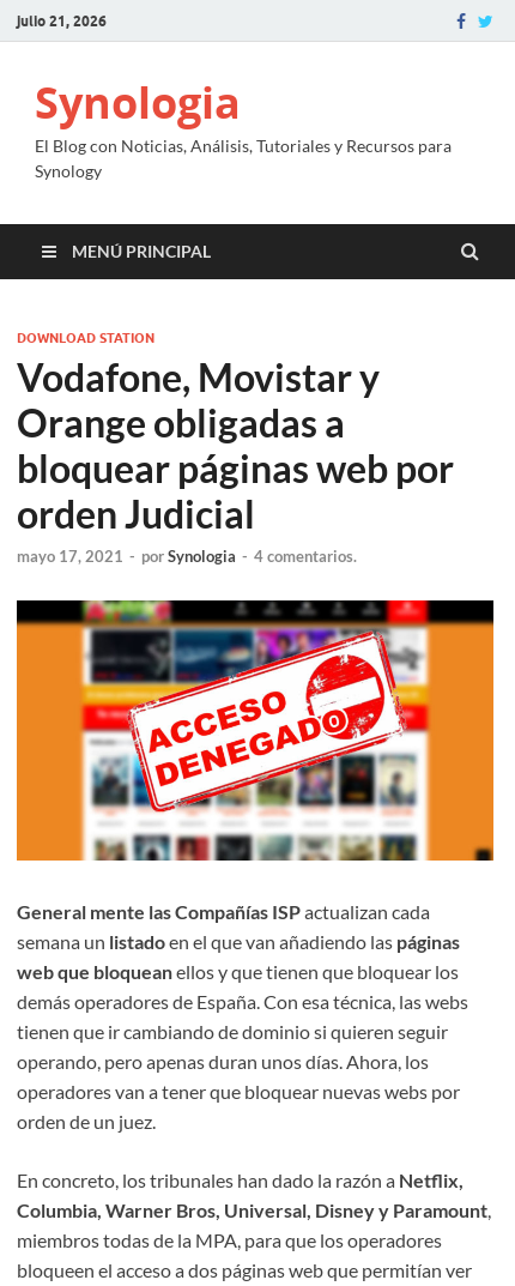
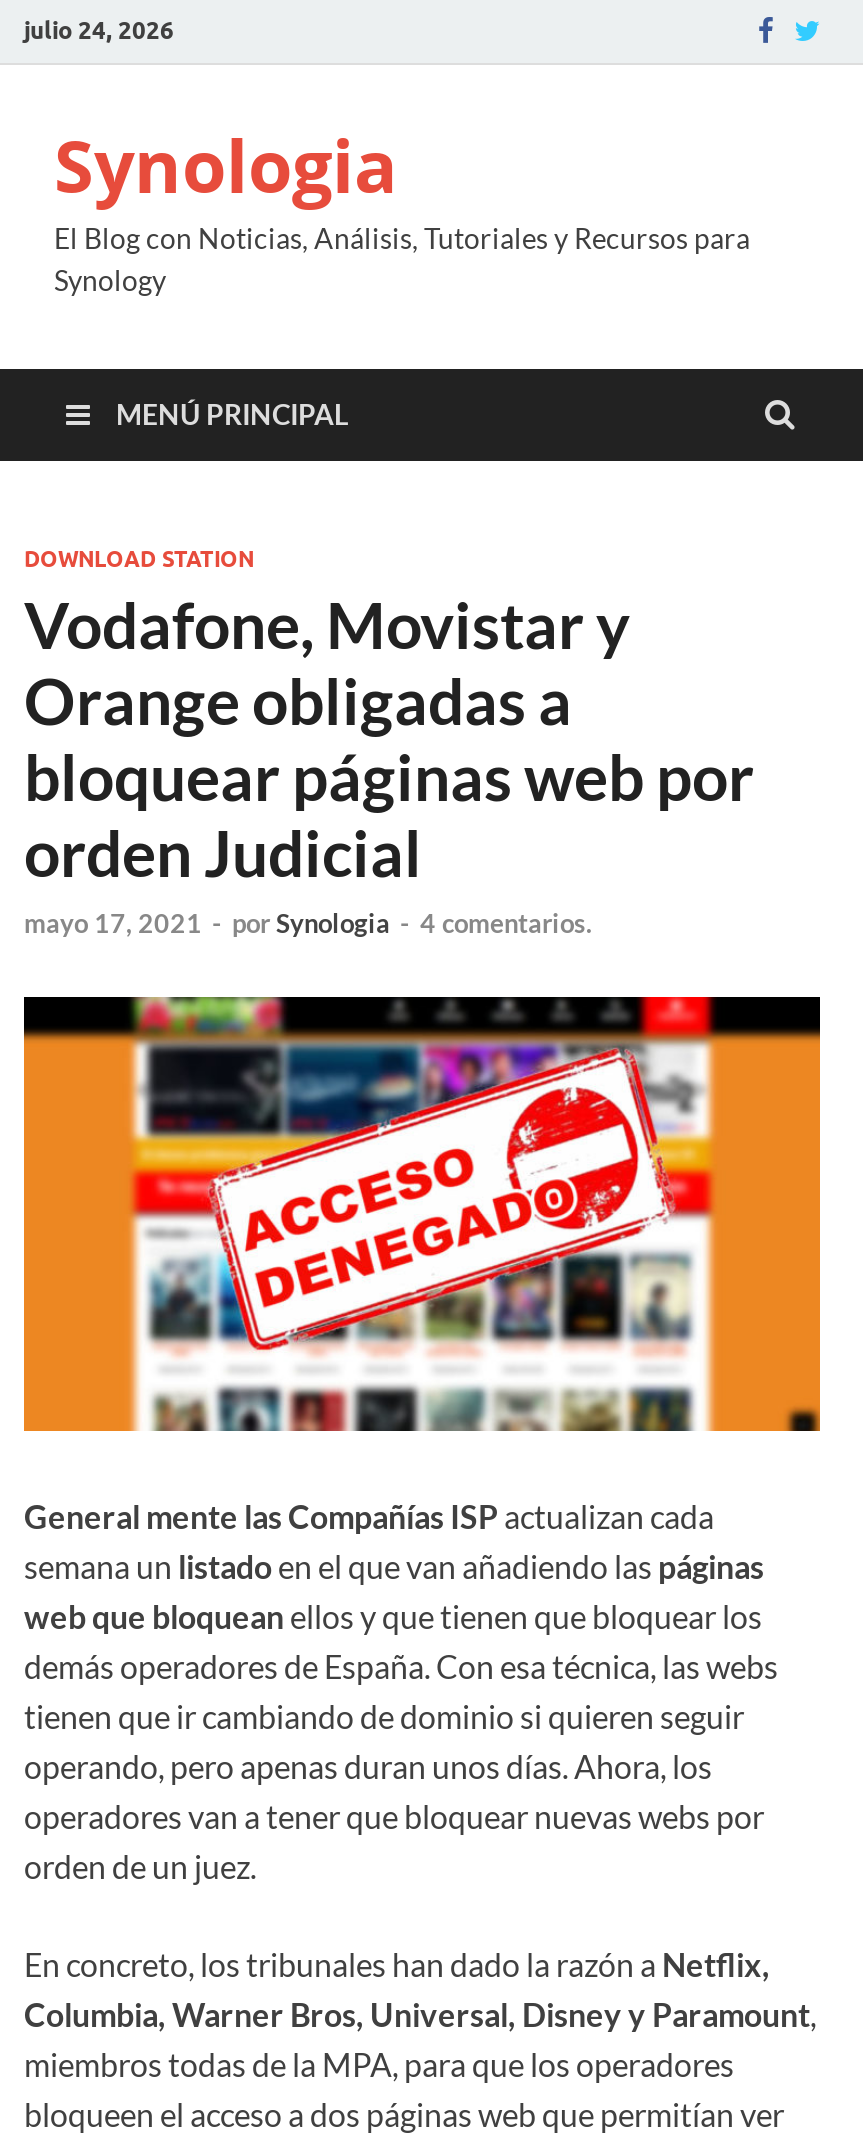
- julio 21, 2026
+ julio 24, 2026
